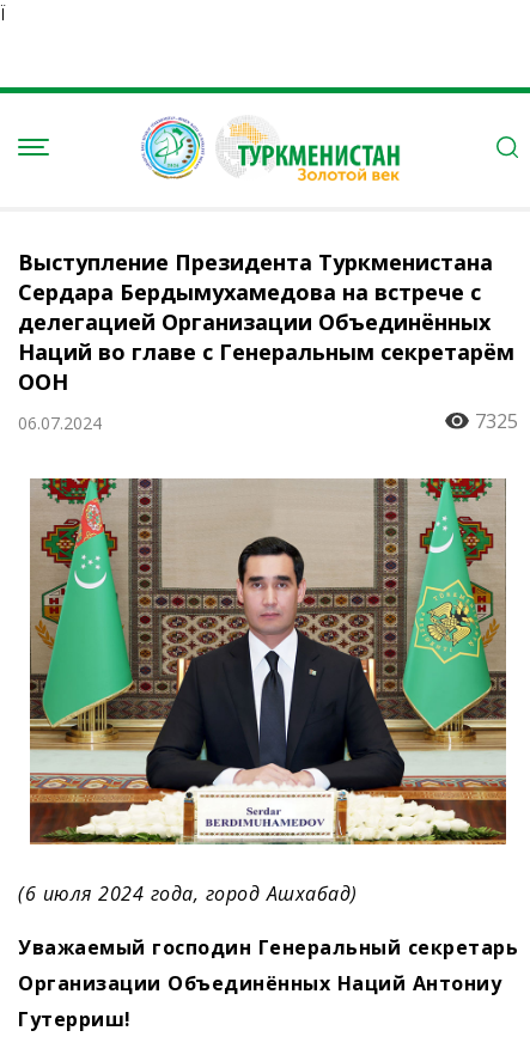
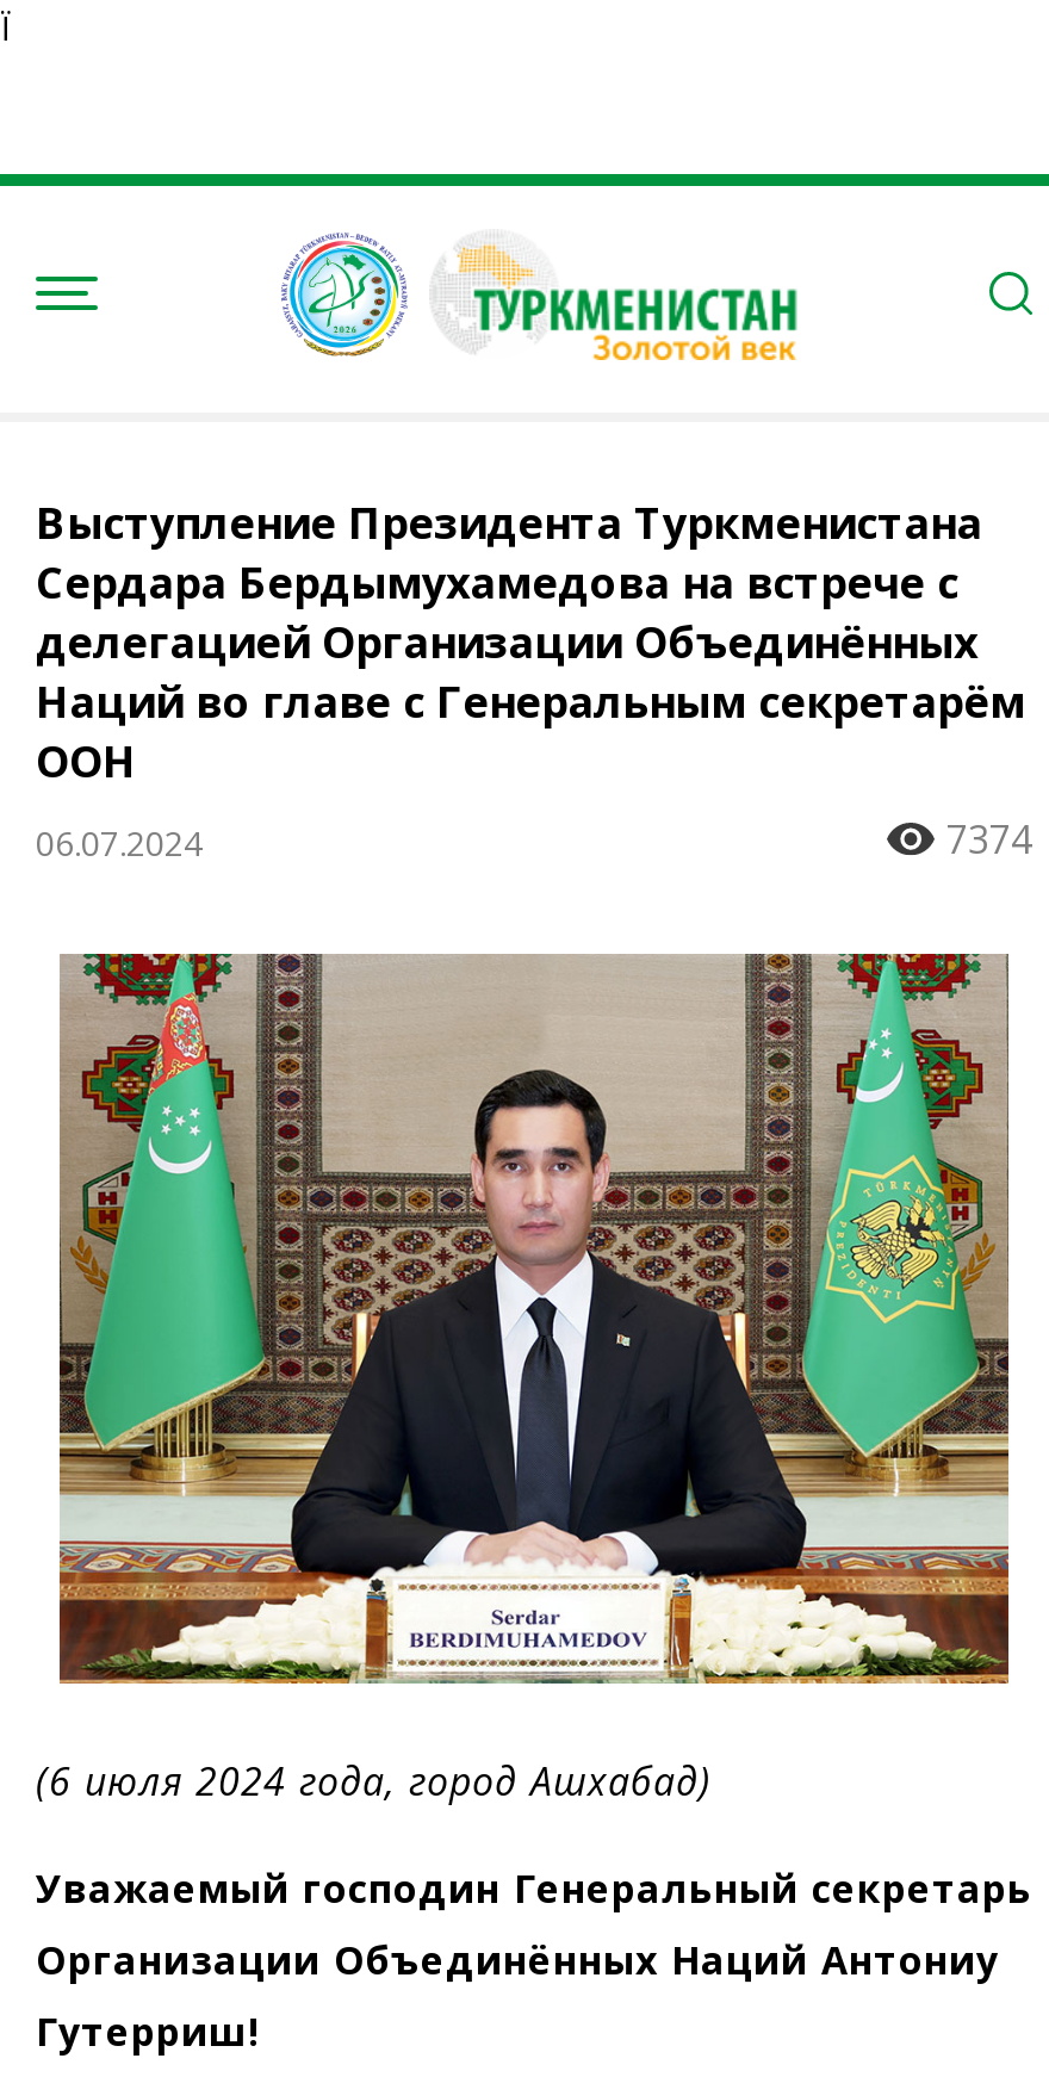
- 7325
+ 7374
